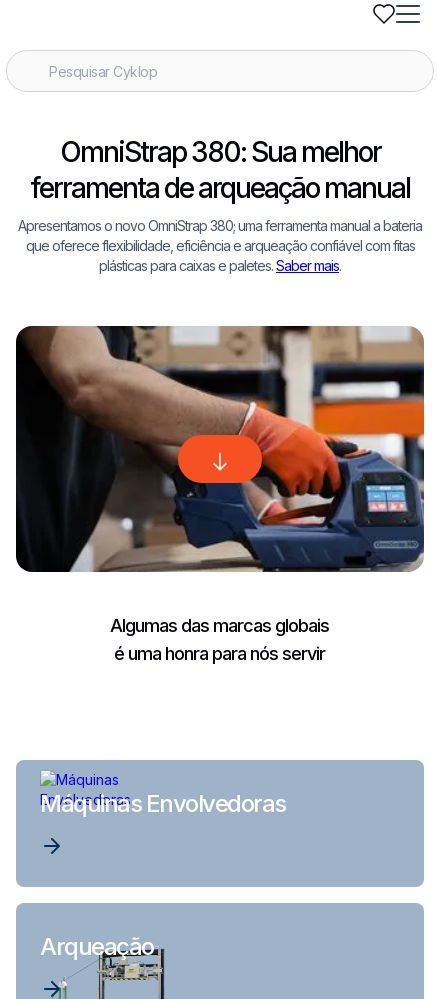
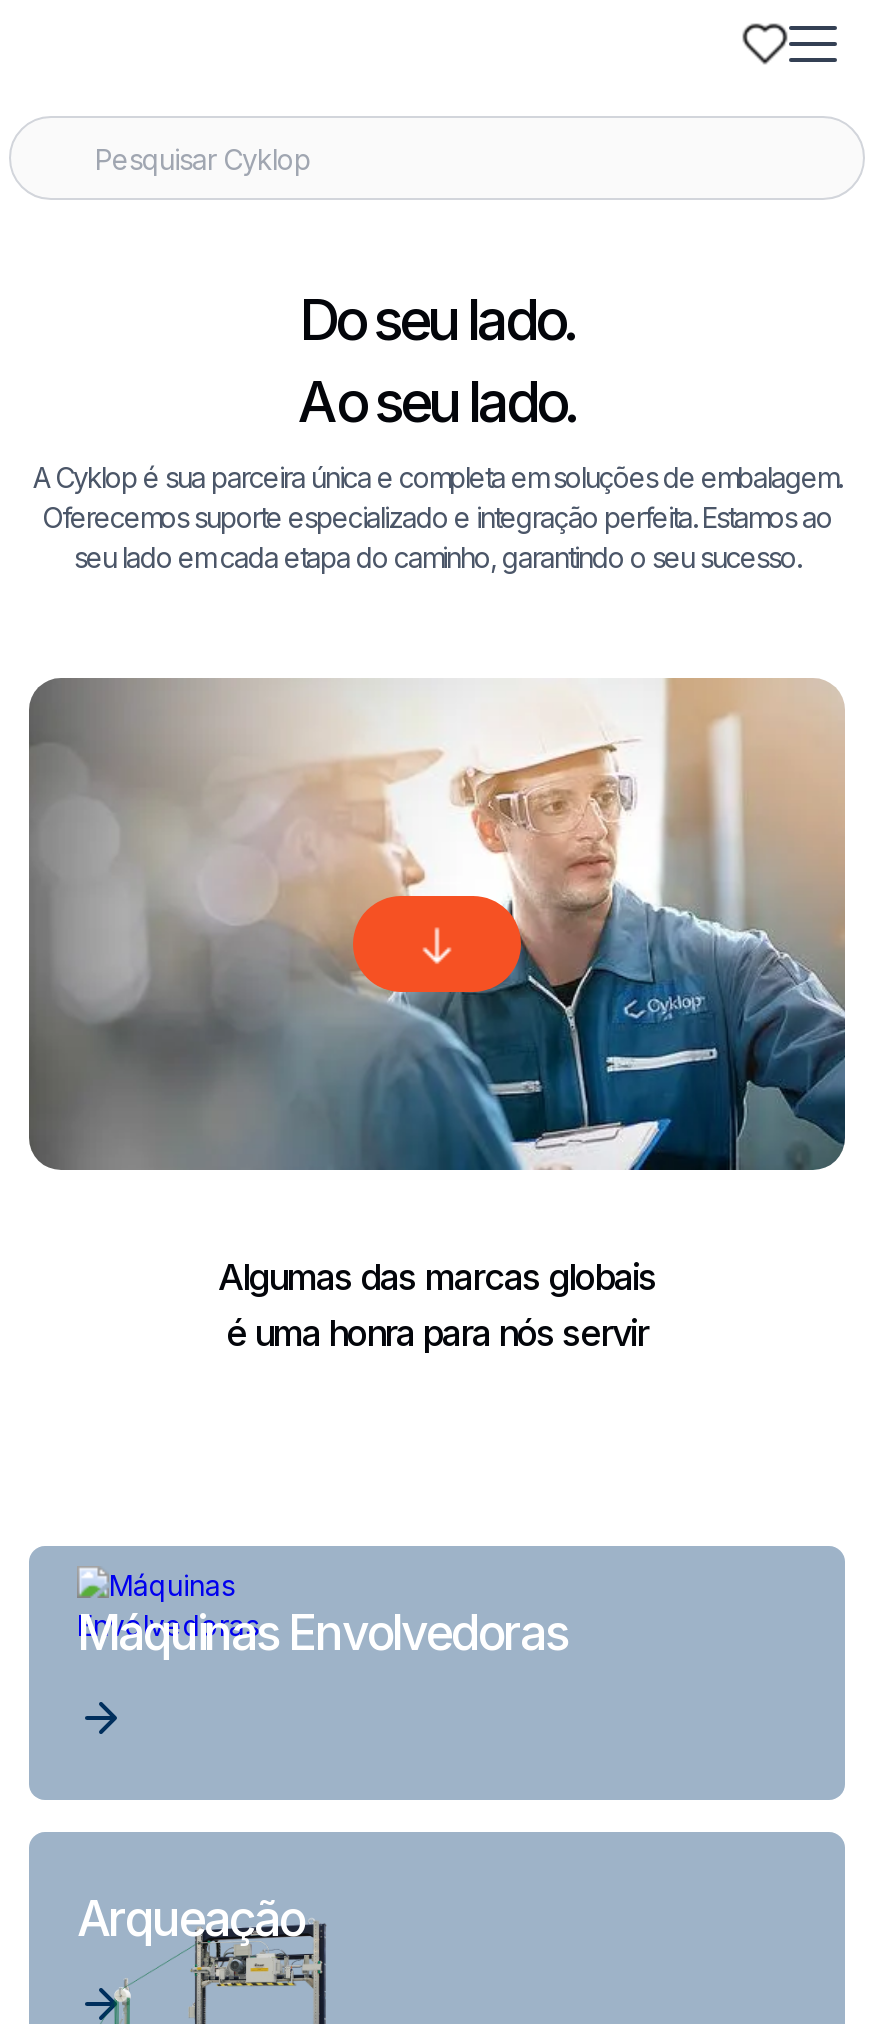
- OmniStrap 380: Sua melhor
- ferramenta de arqueação manual
- Apresentamos o novo OmniStrap 380; uma ferramenta manual a bateria
- que oferece flexibilidade, eficiência e arqueação confiável com fitas
- plásticas para caixas e paletes. Saber mais
+ Do seu lado.
+ Ao seu lado.
+ A Cyklop é sua parceira única e completa em soluções de embalagem.
+ Oferecemos suporte especializado e integração perfeita. Estamos ao
+ seu lado em cada etapa do caminho, garantindo o seu sucesso.

- [image]
+ [image]
